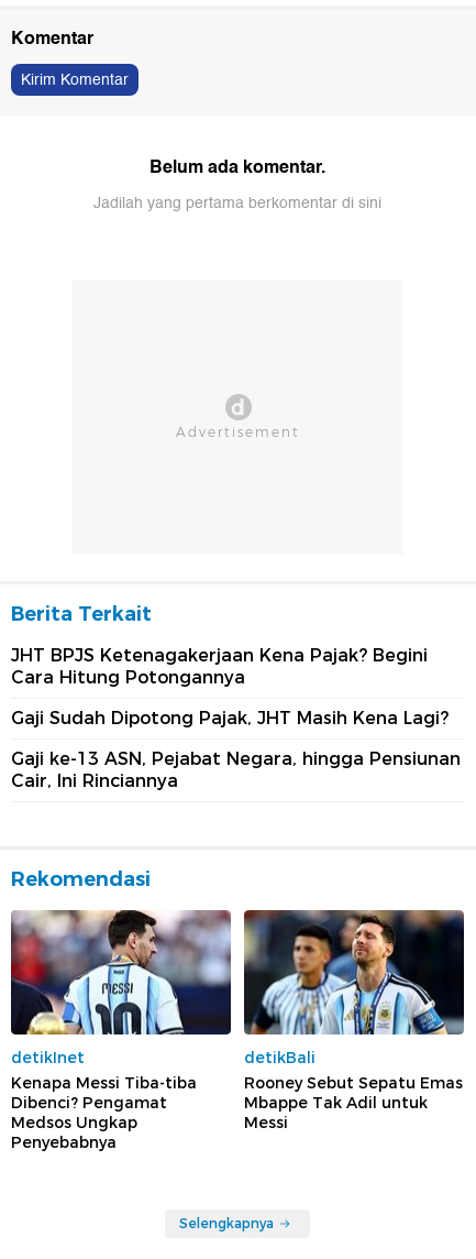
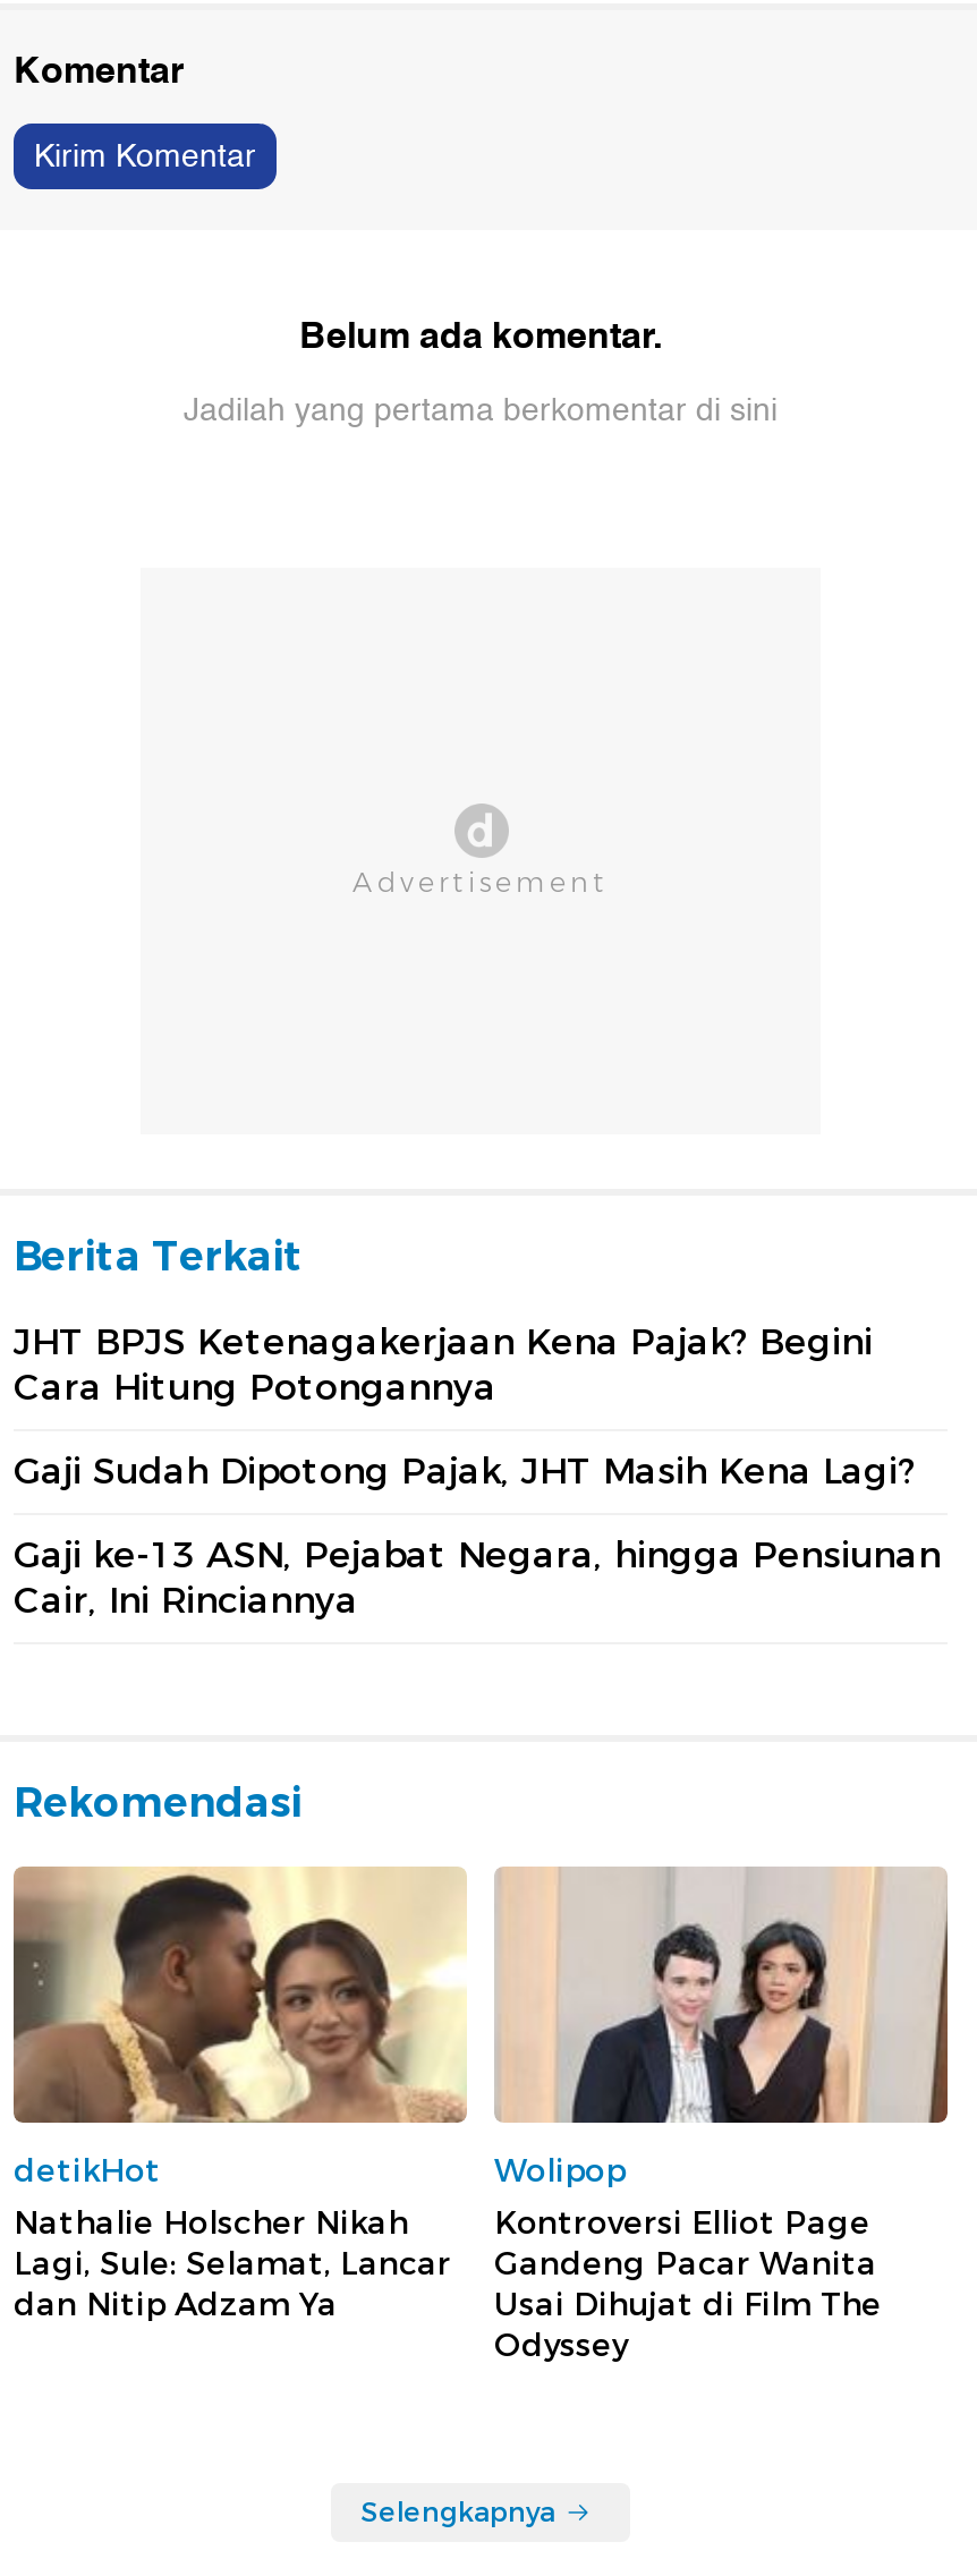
- [image]
- detikInet
- Kenapa Messi Tiba-tiba
- Dibenci? Pengamat
- Medsos Ungkap
- Penyebabnya
+ [image]
+ detikHot
+ Nathalie Holscher Nikah
+ Lagi, Sule: Selamat, Lancar
+ dan Nitip Adzam Ya

- [image]
- detikBali
- Rooney Sebut Sepatu Emas
- Mbappe Tak Adil untuk
- Messi
+ [image]
+ Wolipop
+ Kontroversi Elliot Page
+ Gandeng Pacar Wanita
+ Usai Dihujat di Film The
+ Odyssey
